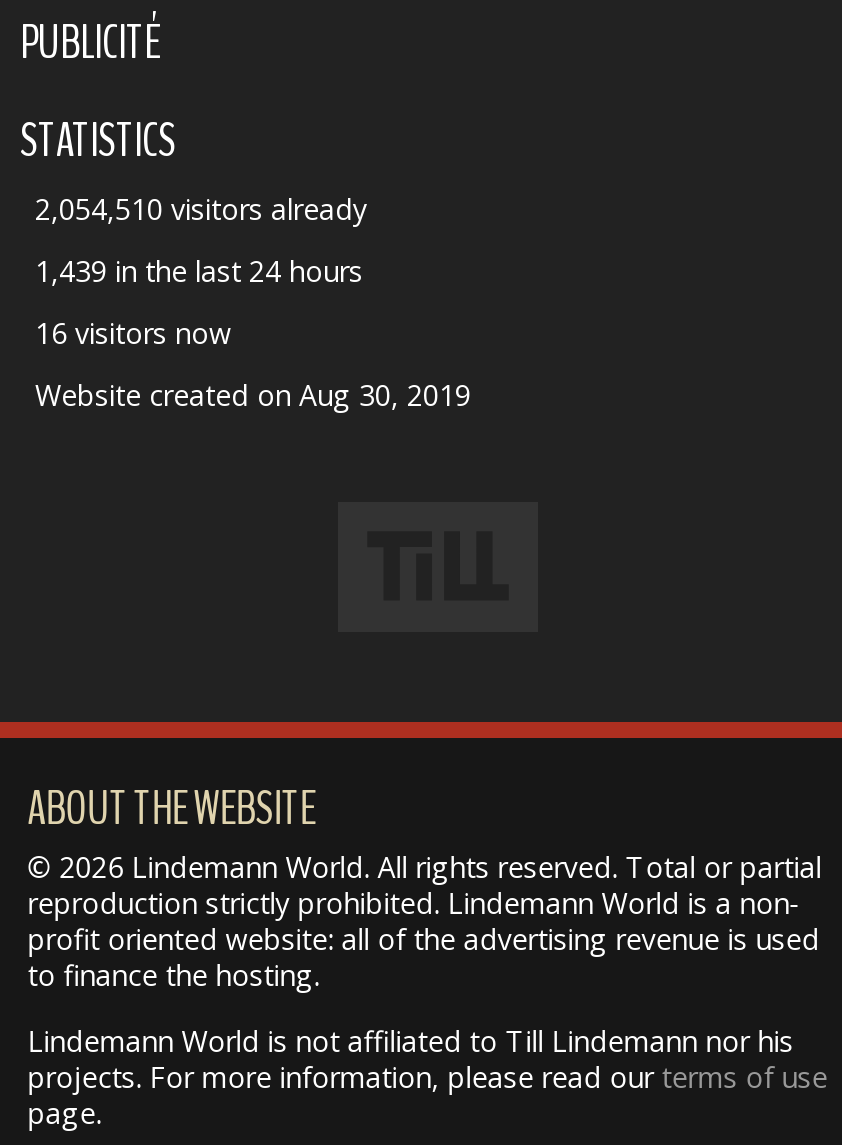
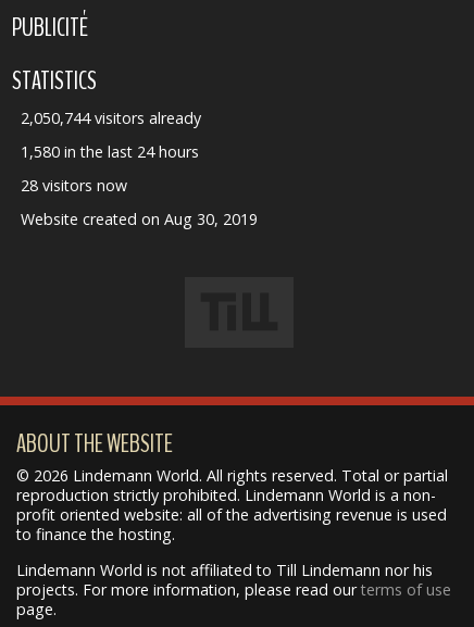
- 2,054,510 visitors already
+ 2,050,744 visitors already

- 1,439 in the last 24 hours
+ 1,580 in the last 24 hours

- 16 visitors now
+ 28 visitors now
